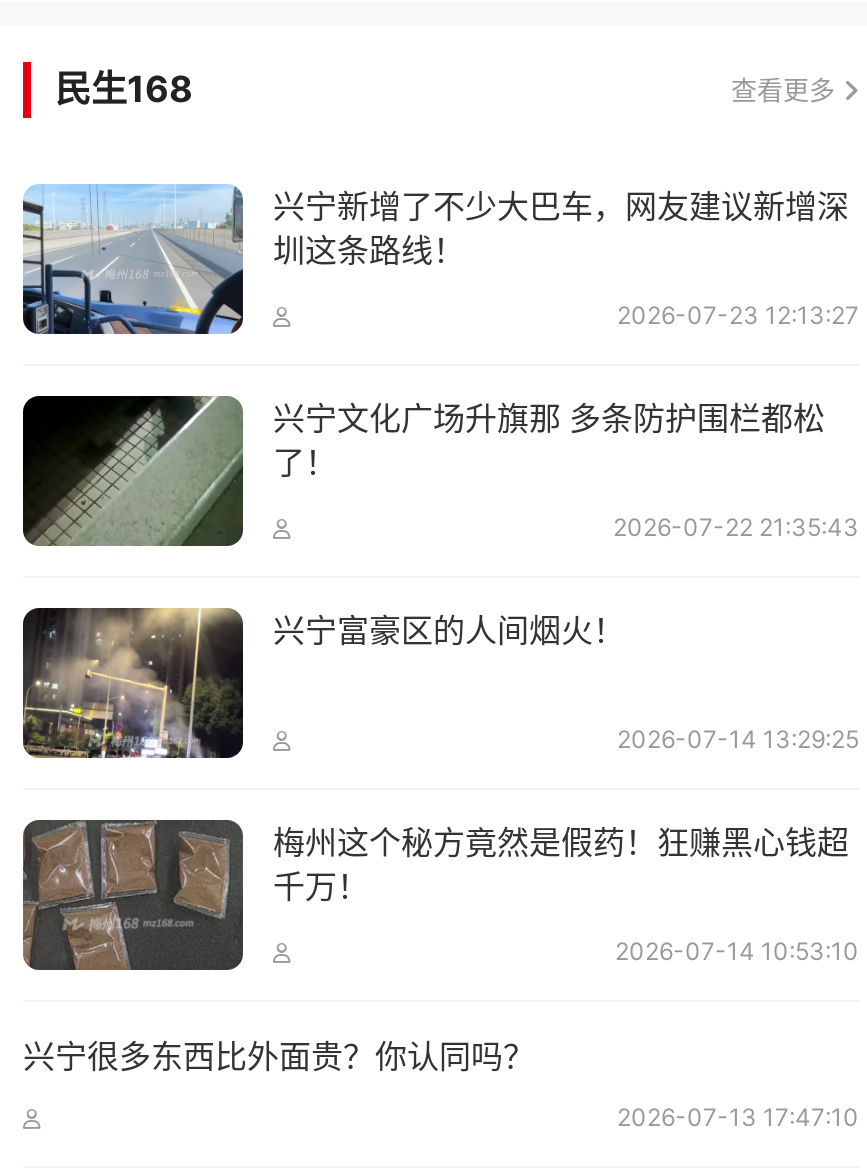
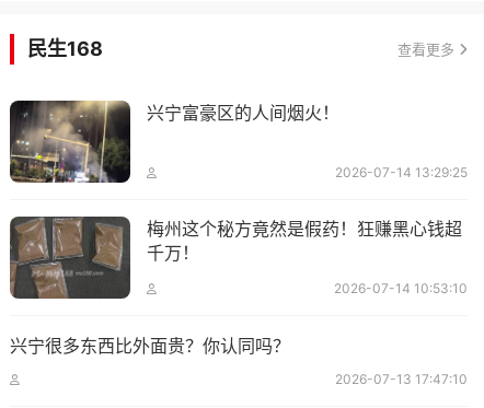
- [image]
- 兴宁新增了不少大巴车，网友建议新增深
- 圳这条路线！
- 2026-07-23 12:13:27
- 兴宁文化广场升旗那 多条防护围栏都松
- 了！
- 2026-07-22 21:35:43

- [image]
